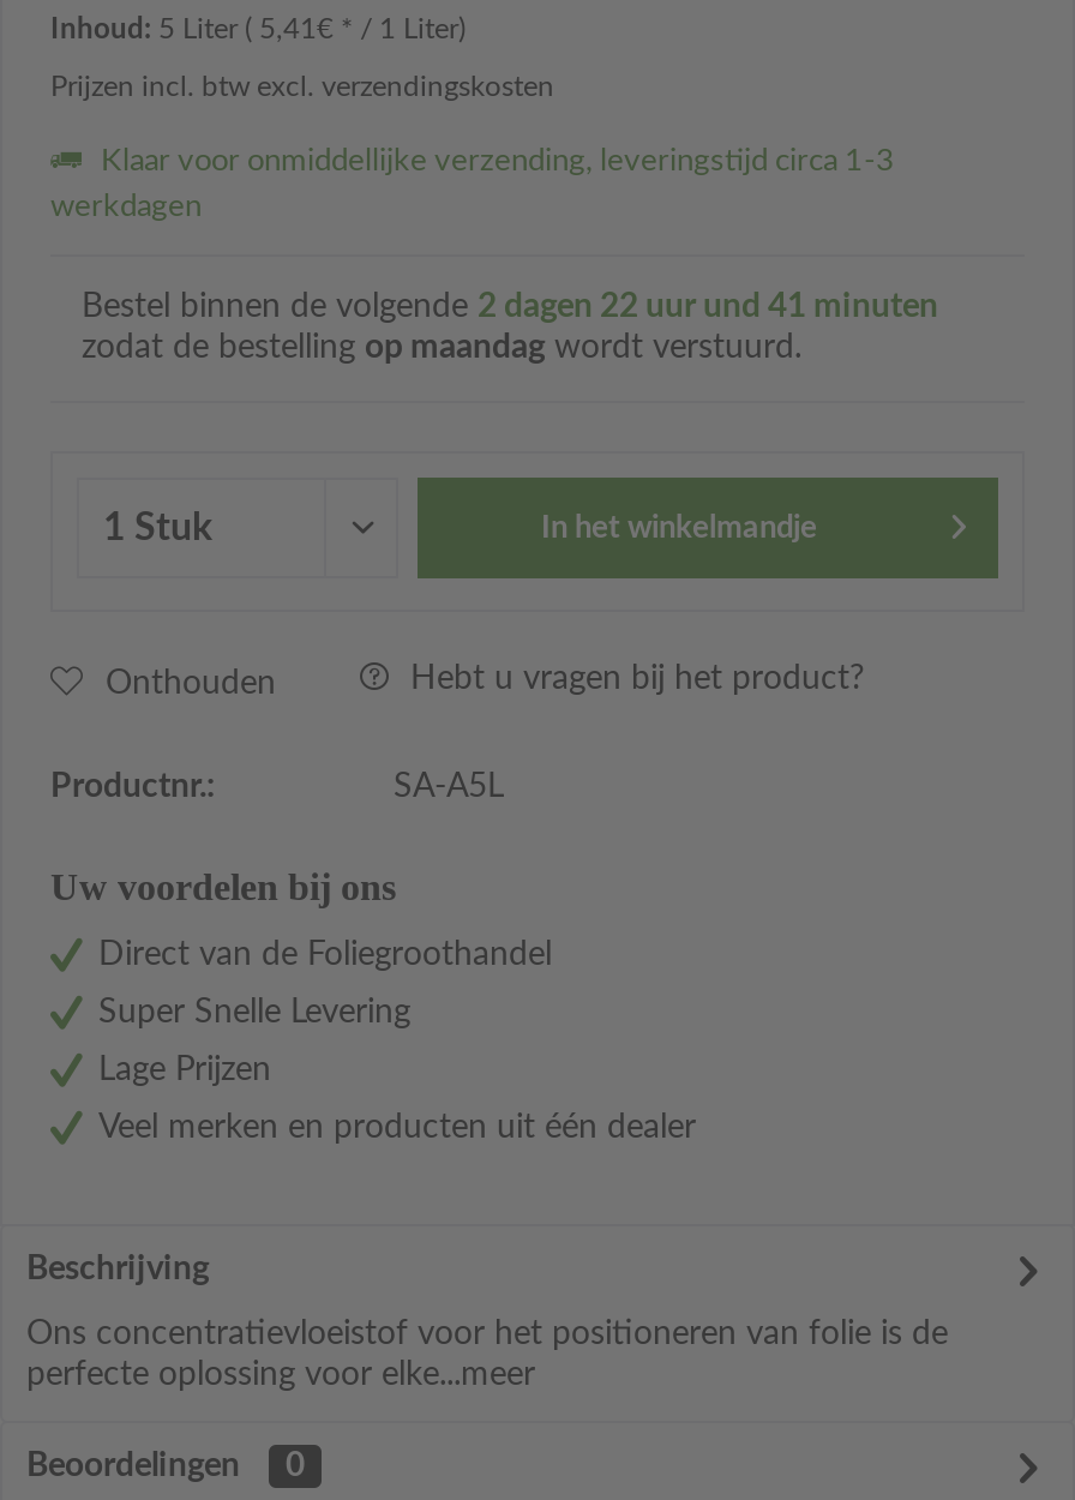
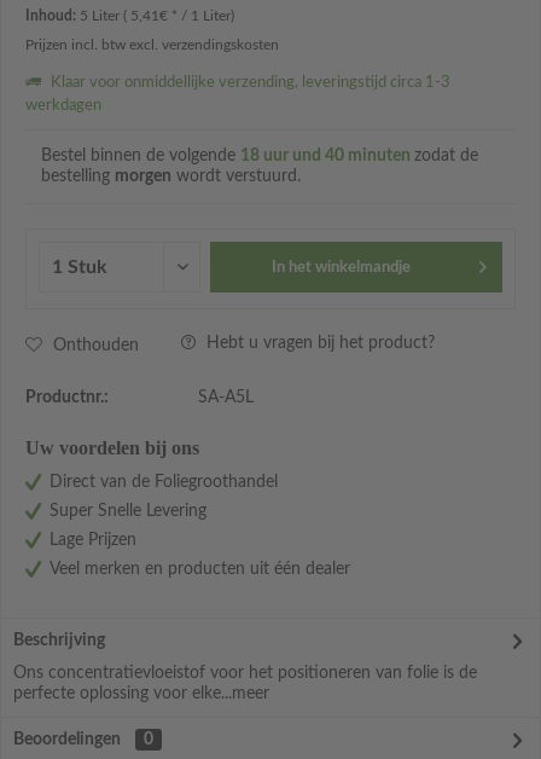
- Bestel binnen de volgende 2 dagen 22 uur und 41 minuten
- zodat de bestelling op maandag wordt verstuurd.
+ Bestel binnen de volgende 18 uur und 40 minuten zodat de
+ bestelling morgen wordt verstuurd.
